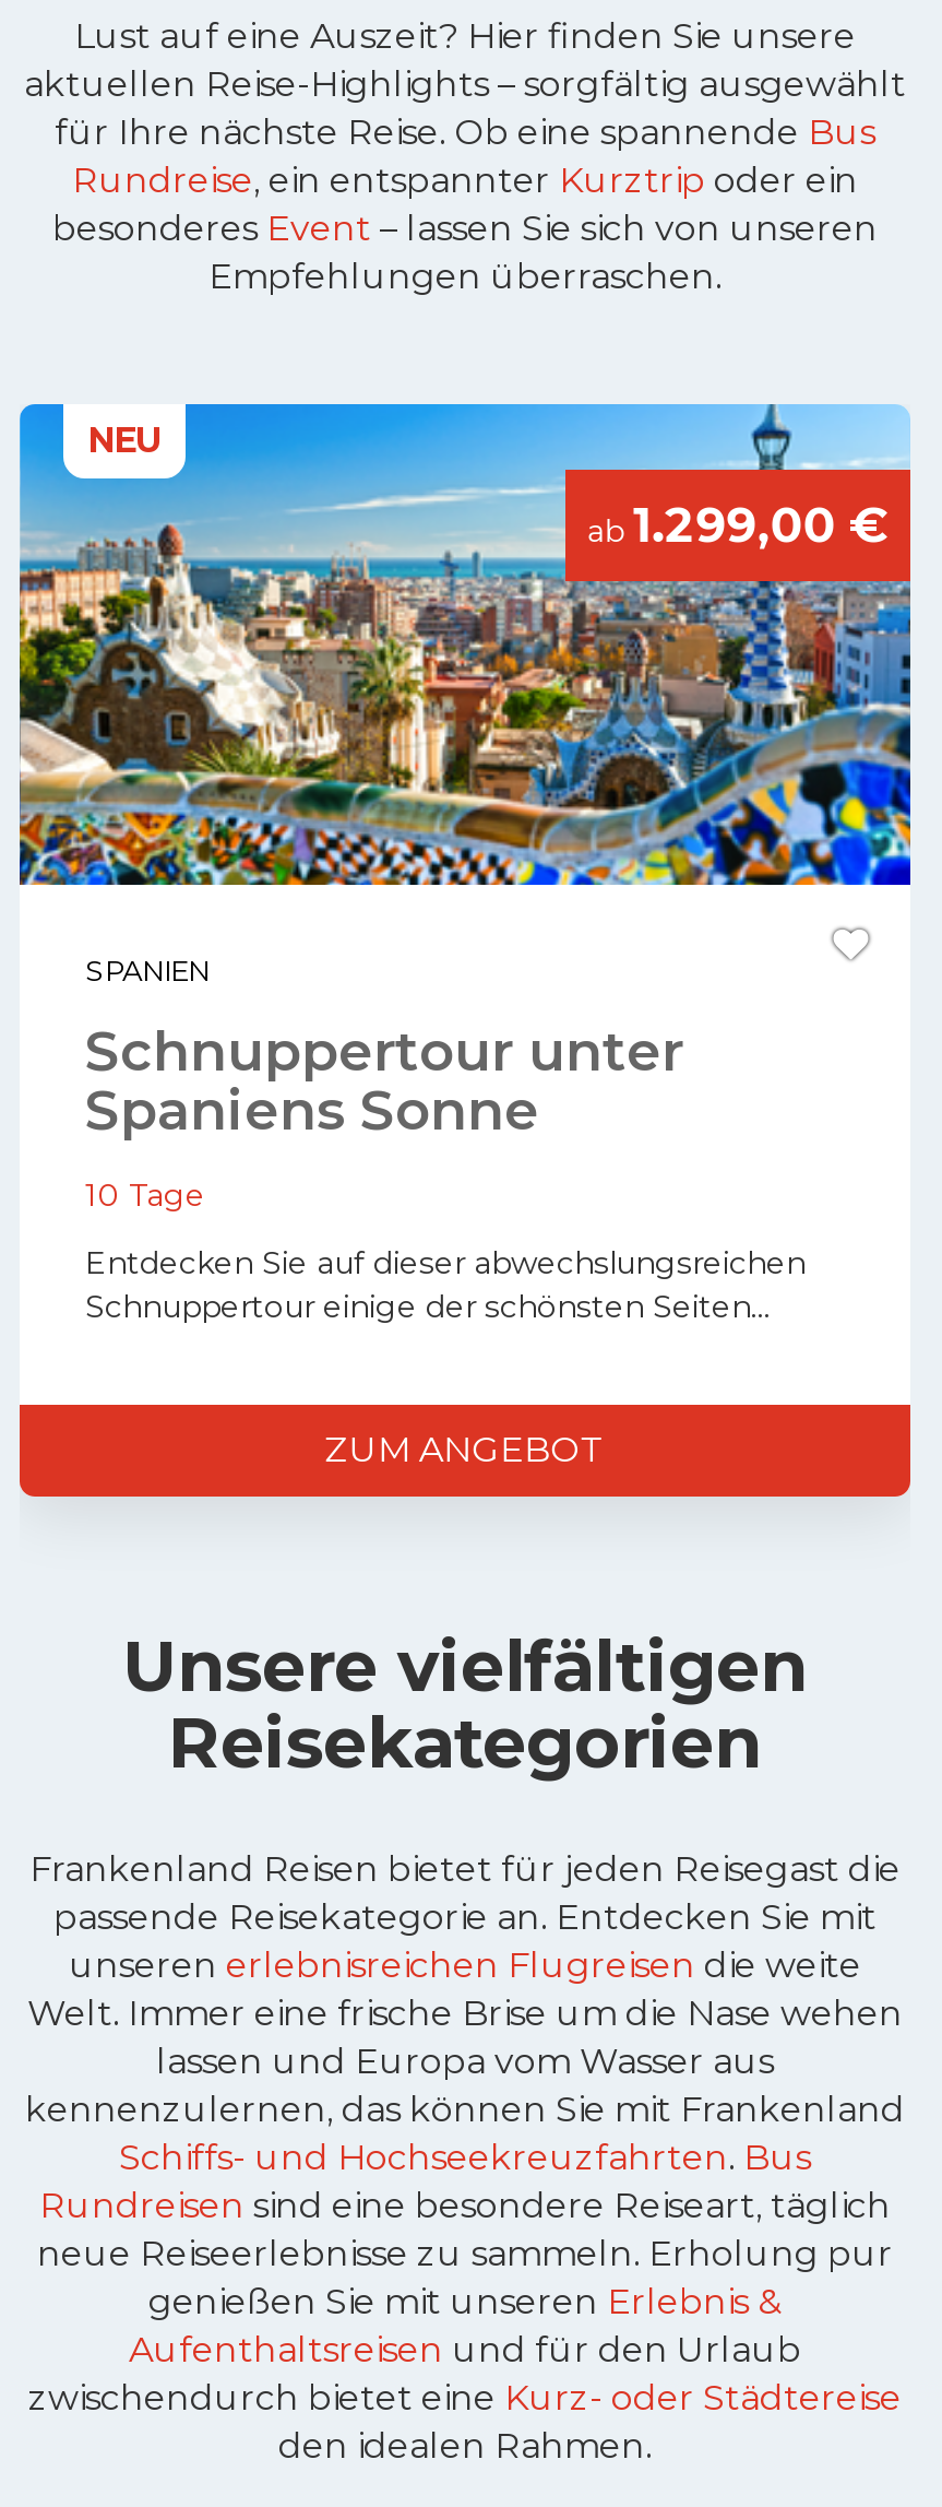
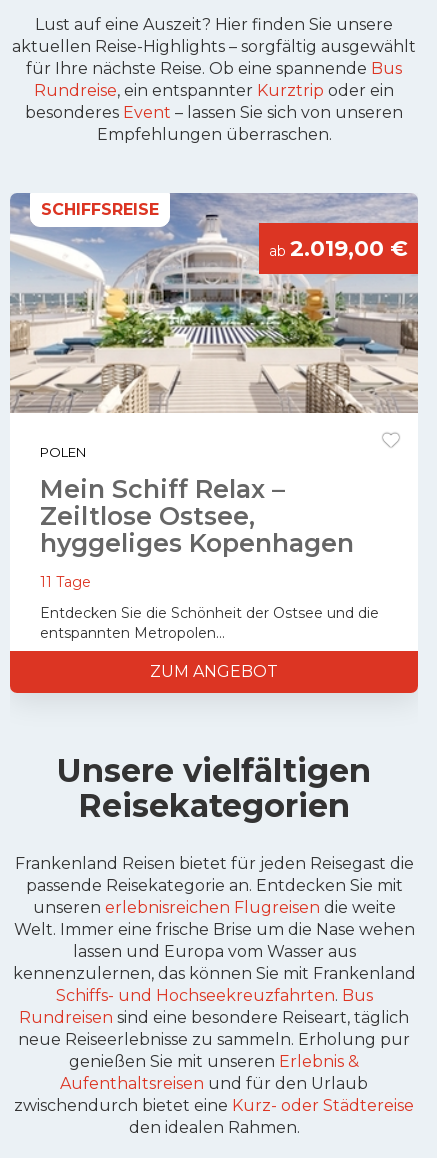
- [image]
- ab1.299,00 €
+ [image]
+ ab2.019,00 €

- NEU
+ SCHIFFSREISE

- SPANIEN
+ POLEN

- Schnuppertour unter
- Spaniens Sonne
+ Mein Schiff Relax –
+ Zeiltlose Ostsee,
+ hyggeliges Kopenhagen

- 10 Tage
+ 11 Tage

- Entdecken Sie auf dieser abwechslungsreichen
- Schnuppertour einige der schönsten Seiten...
+ Entdecken Sie die Schönheit der Ostsee und die
+ entspannten Metropolen...
